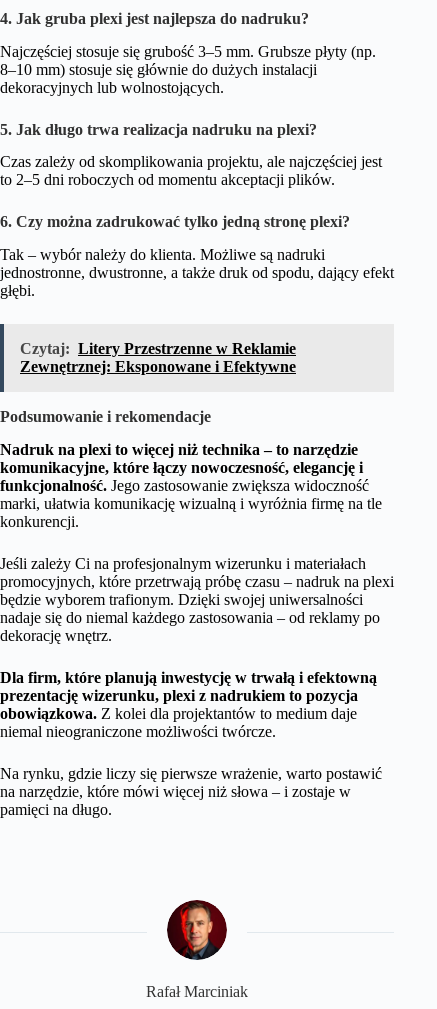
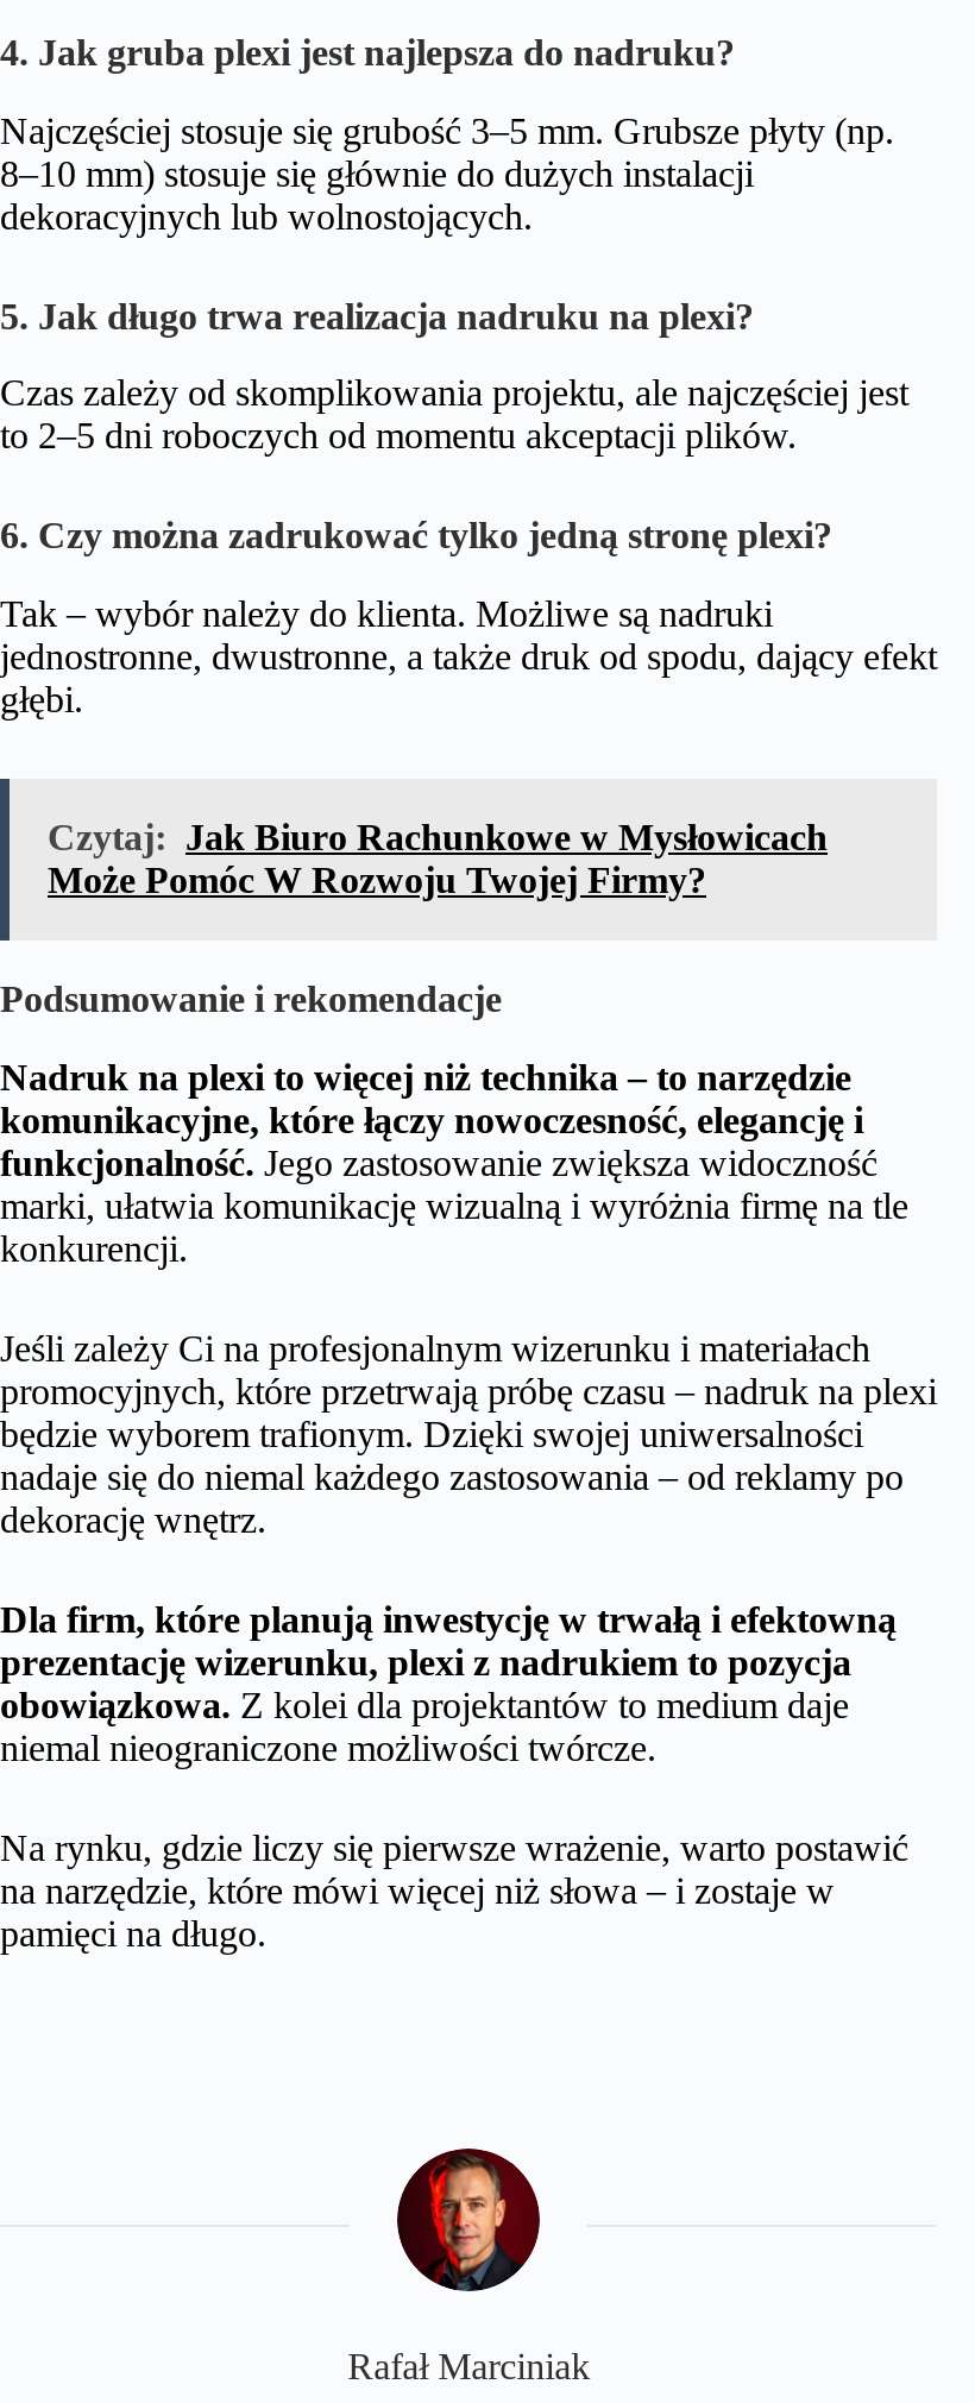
- Czytaj: Litery Przestrzenne w Reklamie
- Zewnętrznej: Eksponowane i Efektywne
+ Czytaj: Jak Biuro Rachunkowe w Mysłowicach
+ Może Pomóc W Rozwoju Twojej Firmy?
